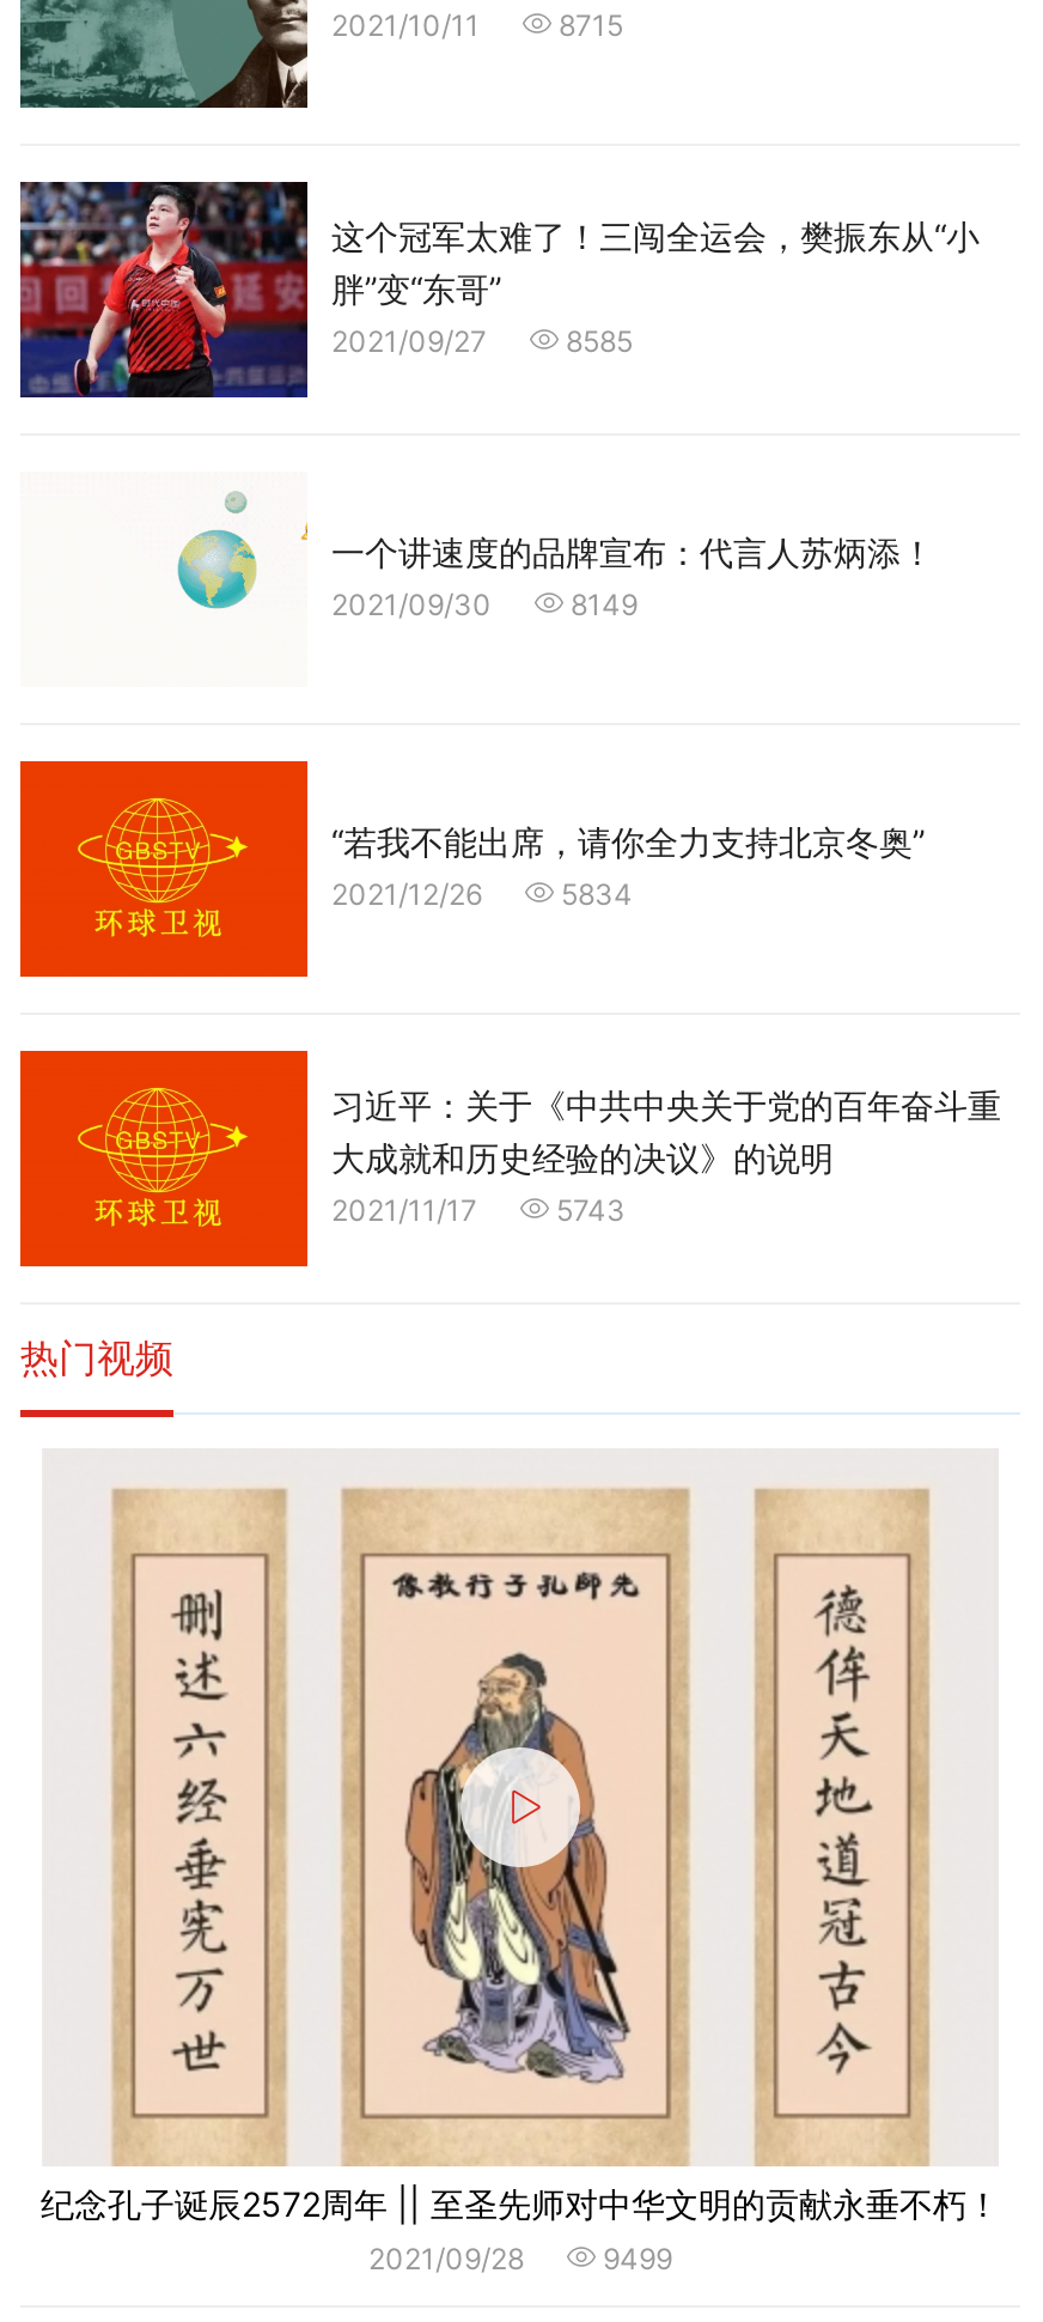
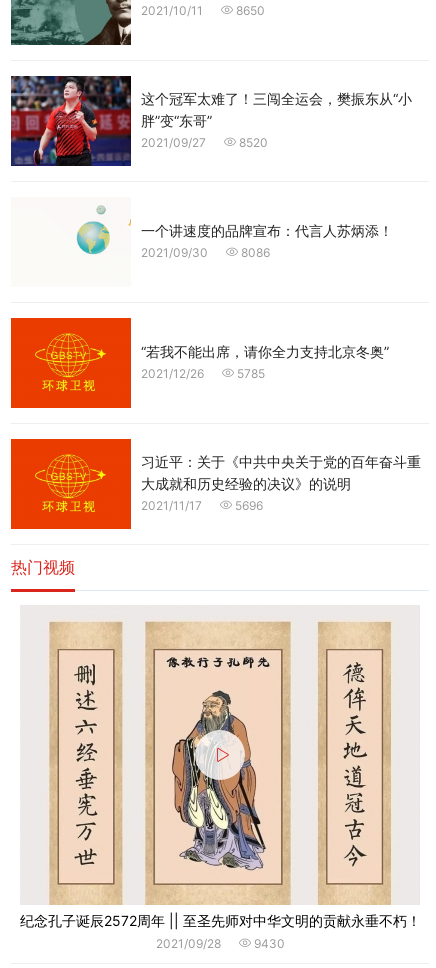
- 2021/10/11 8715
+ 2021/10/11 8650

- 2021/09/27 8585
+ 2021/09/27 8520

- 2021/09/30 8149
+ 2021/09/30 8086

- 2021/12/26 5834
+ 2021/12/26 5785

- 2021/11/17 5743
+ 2021/11/17 5696

- 2021/09/28 9499
+ 2021/09/28 9430
